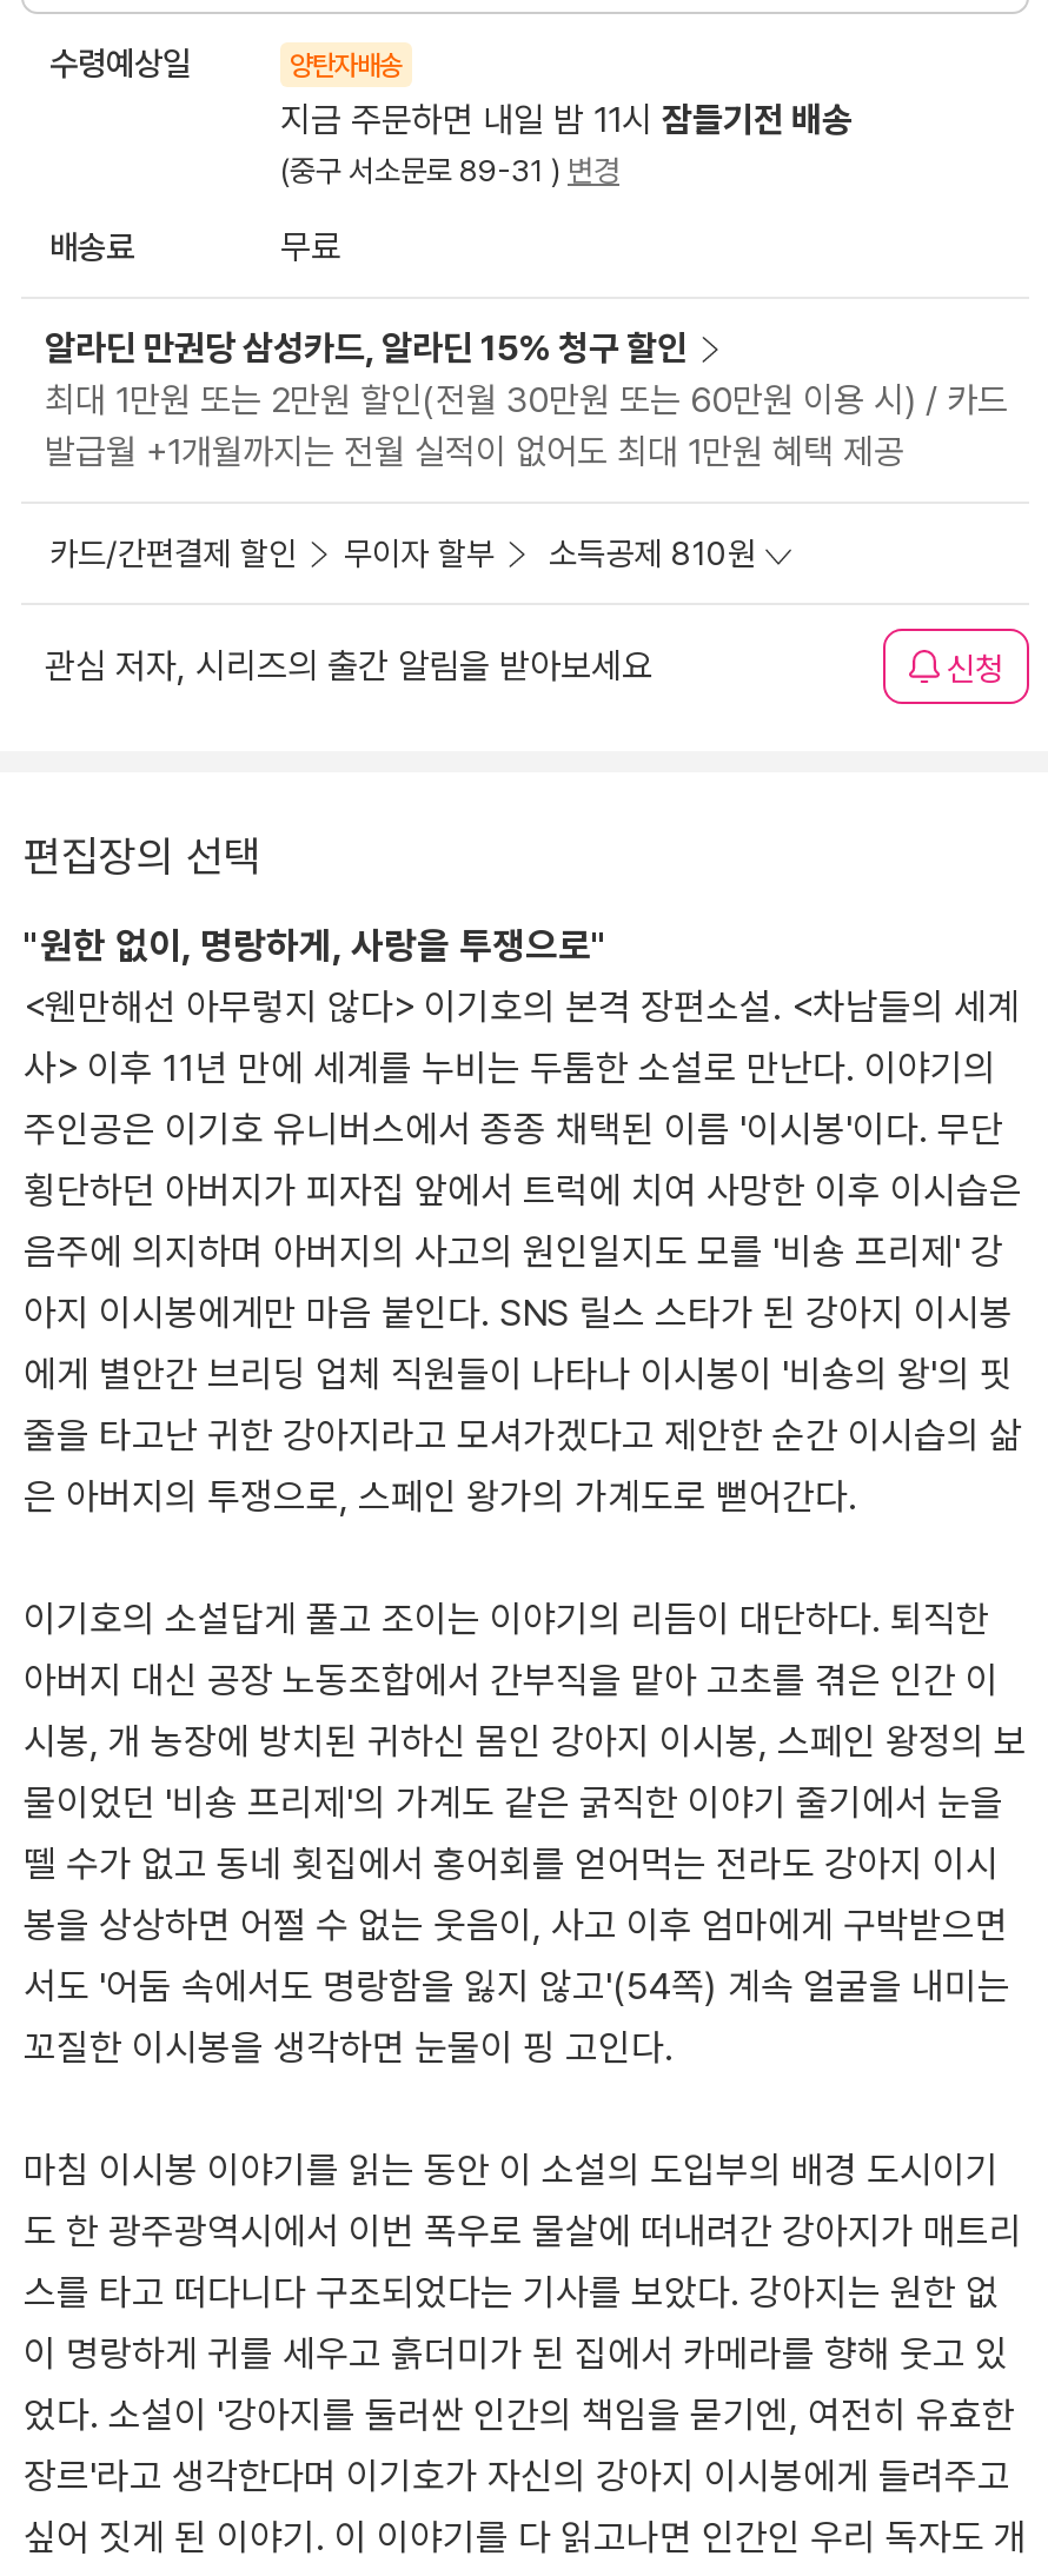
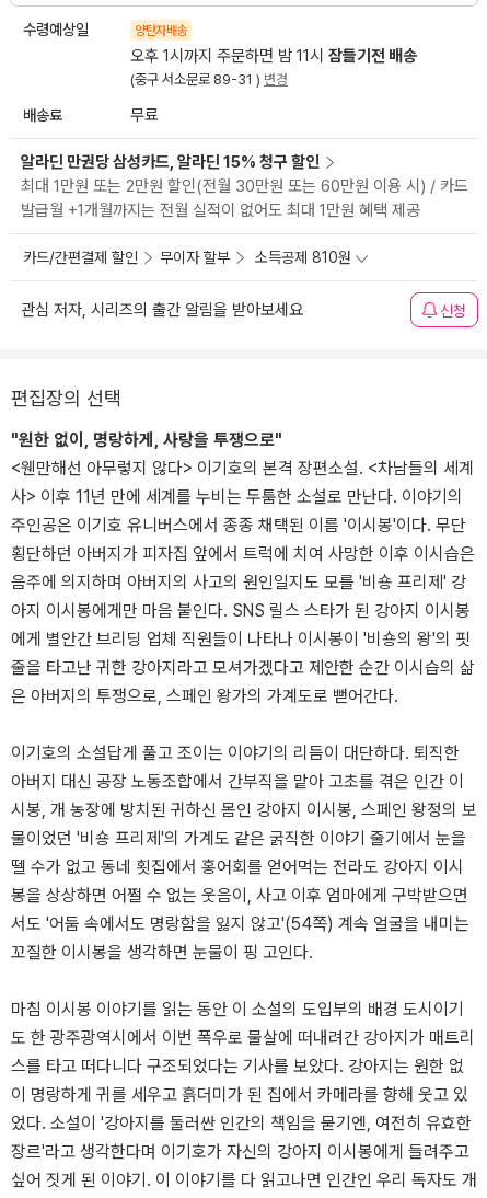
- 지금 주문하면 내일 밤 11시 잠들기전 배송
+ 오후 1시까지 주문하면 밤 11시 잠들기전 배송
